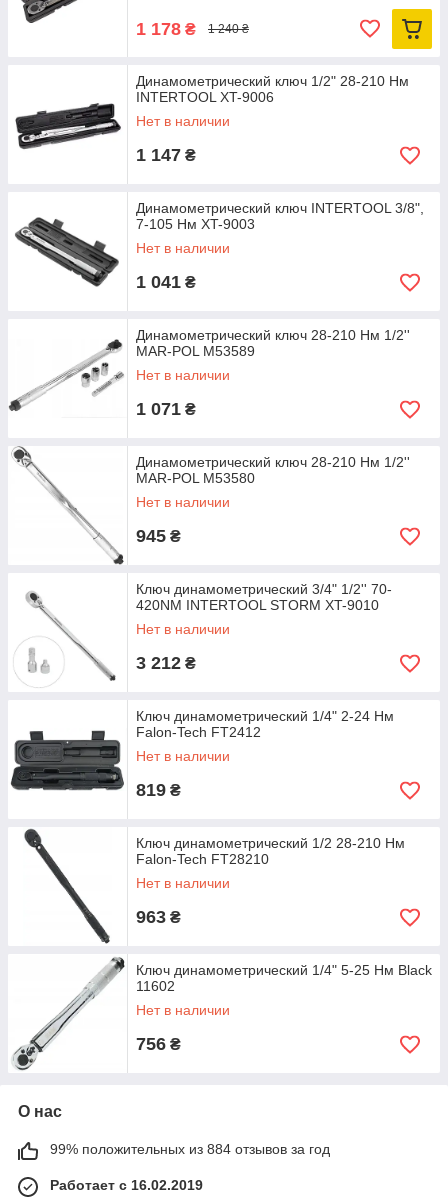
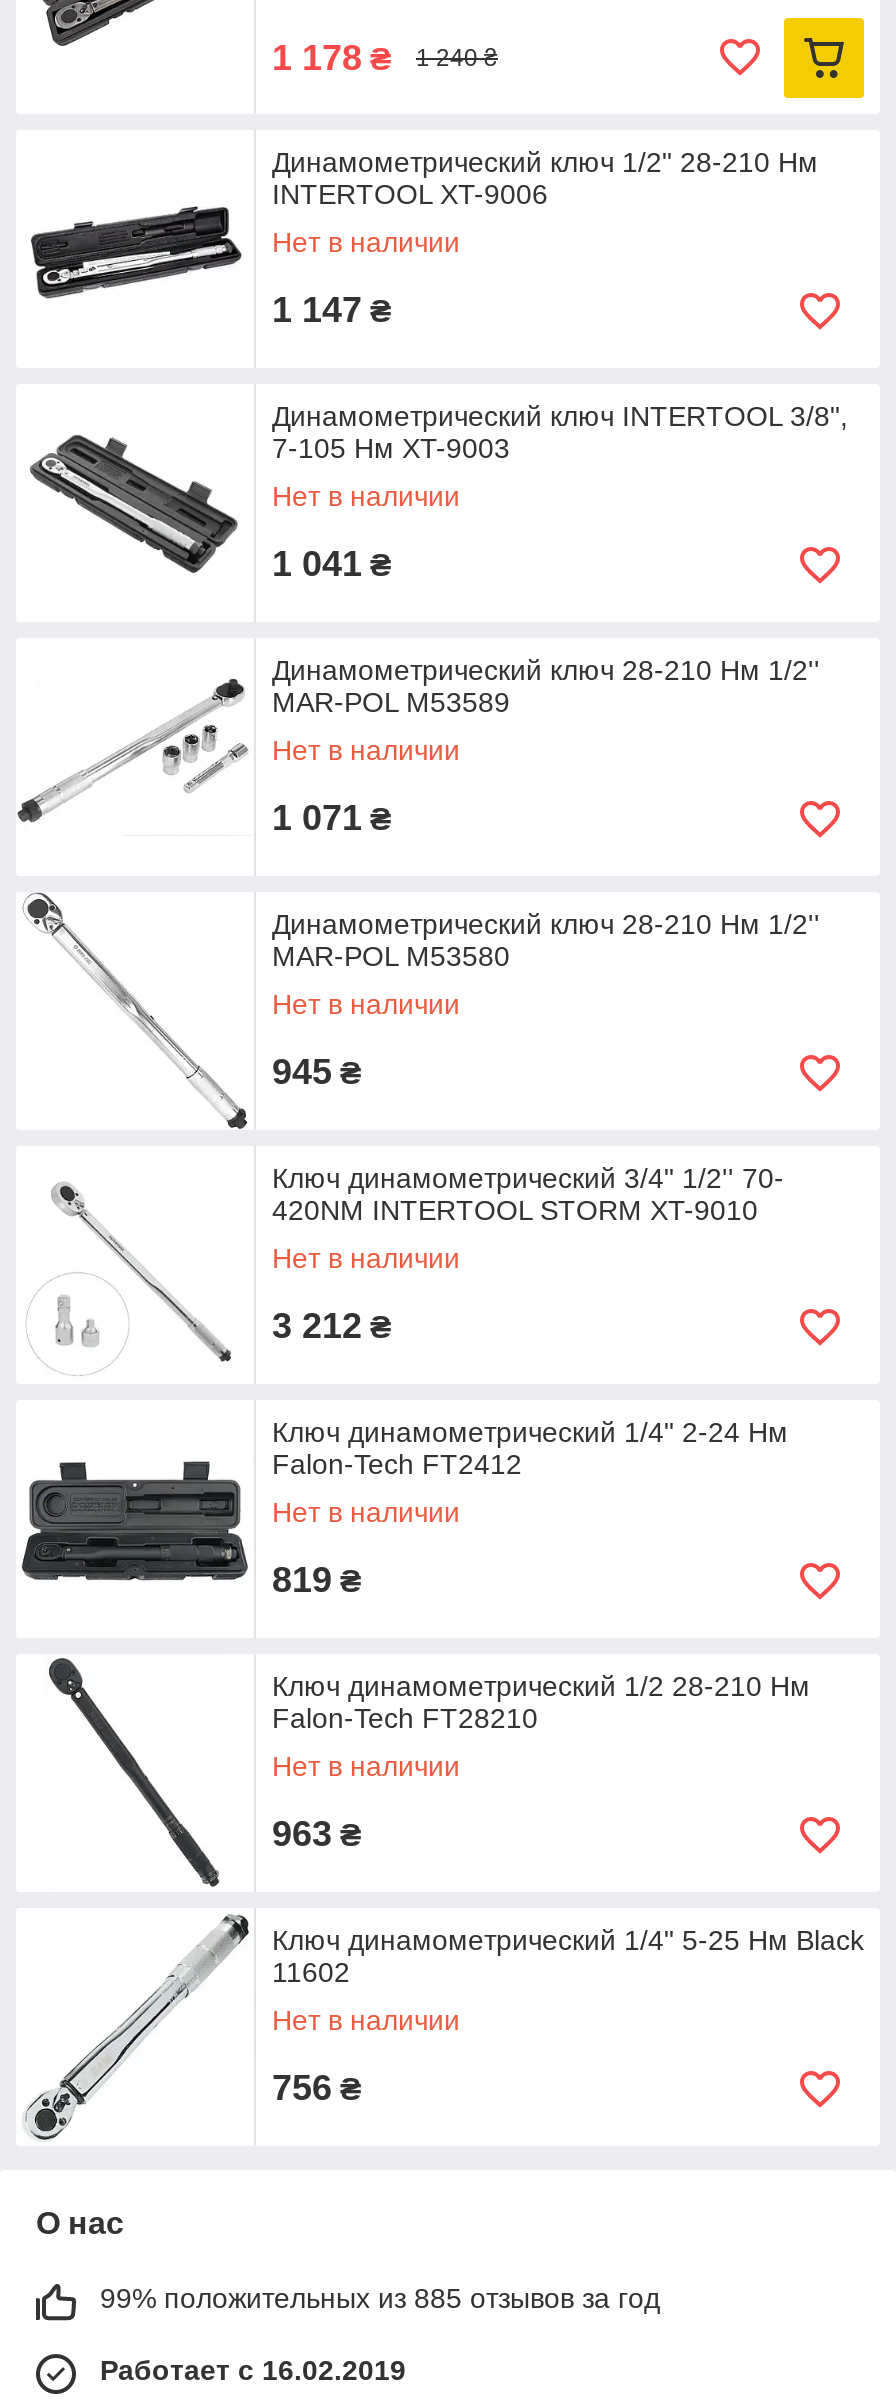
- 99% положительных из 884 отзывов за год
+ 99% положительных из 885 отзывов за год
